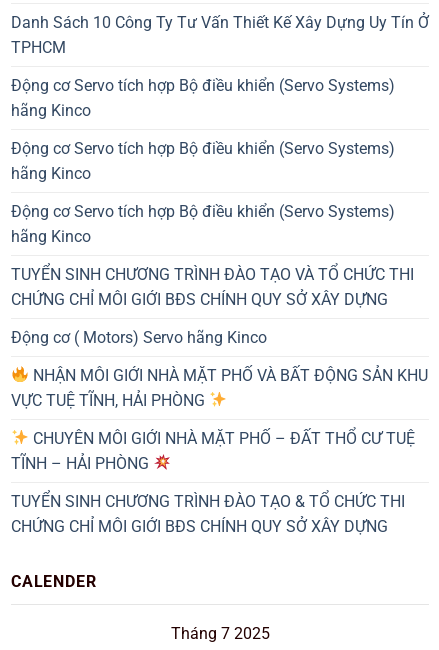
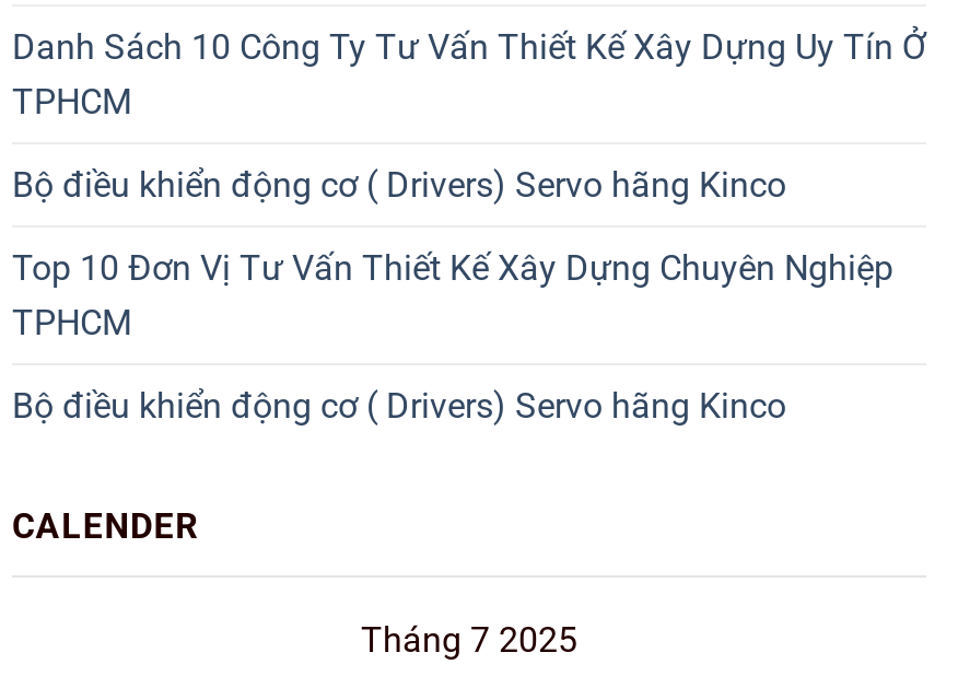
- Động cơ Servo tích hợp Bộ điều khiển (Servo Systems)
- hãng Kinco
- Động cơ Servo tích hợp Bộ điều khiển (Servo Systems)
- hãng Kinco
- Động cơ Servo tích hợp Bộ điều khiển (Servo Systems)
- hãng Kinco
- TUYỂN SINH CHƯƠNG TRÌNH ĐÀO TẠO VÀ TỔ CHỨC THI
- CHỨNG CHỈ MÔI GIỚI BĐS CHÍNH QUY SỞ XÂY DỰNG
- Động cơ ( Motors) Servo hãng Kinco
- NHẬN MÔI GIỚI NHÀ MẶT PHỐ VÀ BẤT ĐỘNG SẢN KHU
- VỰC TUỆ TĨNH, HẢI PHÒNG
- CHUYÊN MÔI GIỚI NHÀ MẶT PHỐ – ĐẤT THỔ CƯ TUỆ
- TĨNH – HẢI PHÒNG
- TUYỂN SINH CHƯƠNG TRÌNH ĐÀO TẠO & TỔ CHỨC THI
- CHỨNG CHỈ MÔI GIỚI BĐS CHÍNH QUY SỞ XÂY DỰNG
+ Bộ điều khiển động cơ ( Drivers) Servo hãng Kinco
+ Top 10 Đơn Vị Tư Vấn Thiết Kế Xây Dựng Chuyên Nghiệp
+ TPHCM
+ Bộ điều khiển động cơ ( Drivers) Servo hãng Kinco
